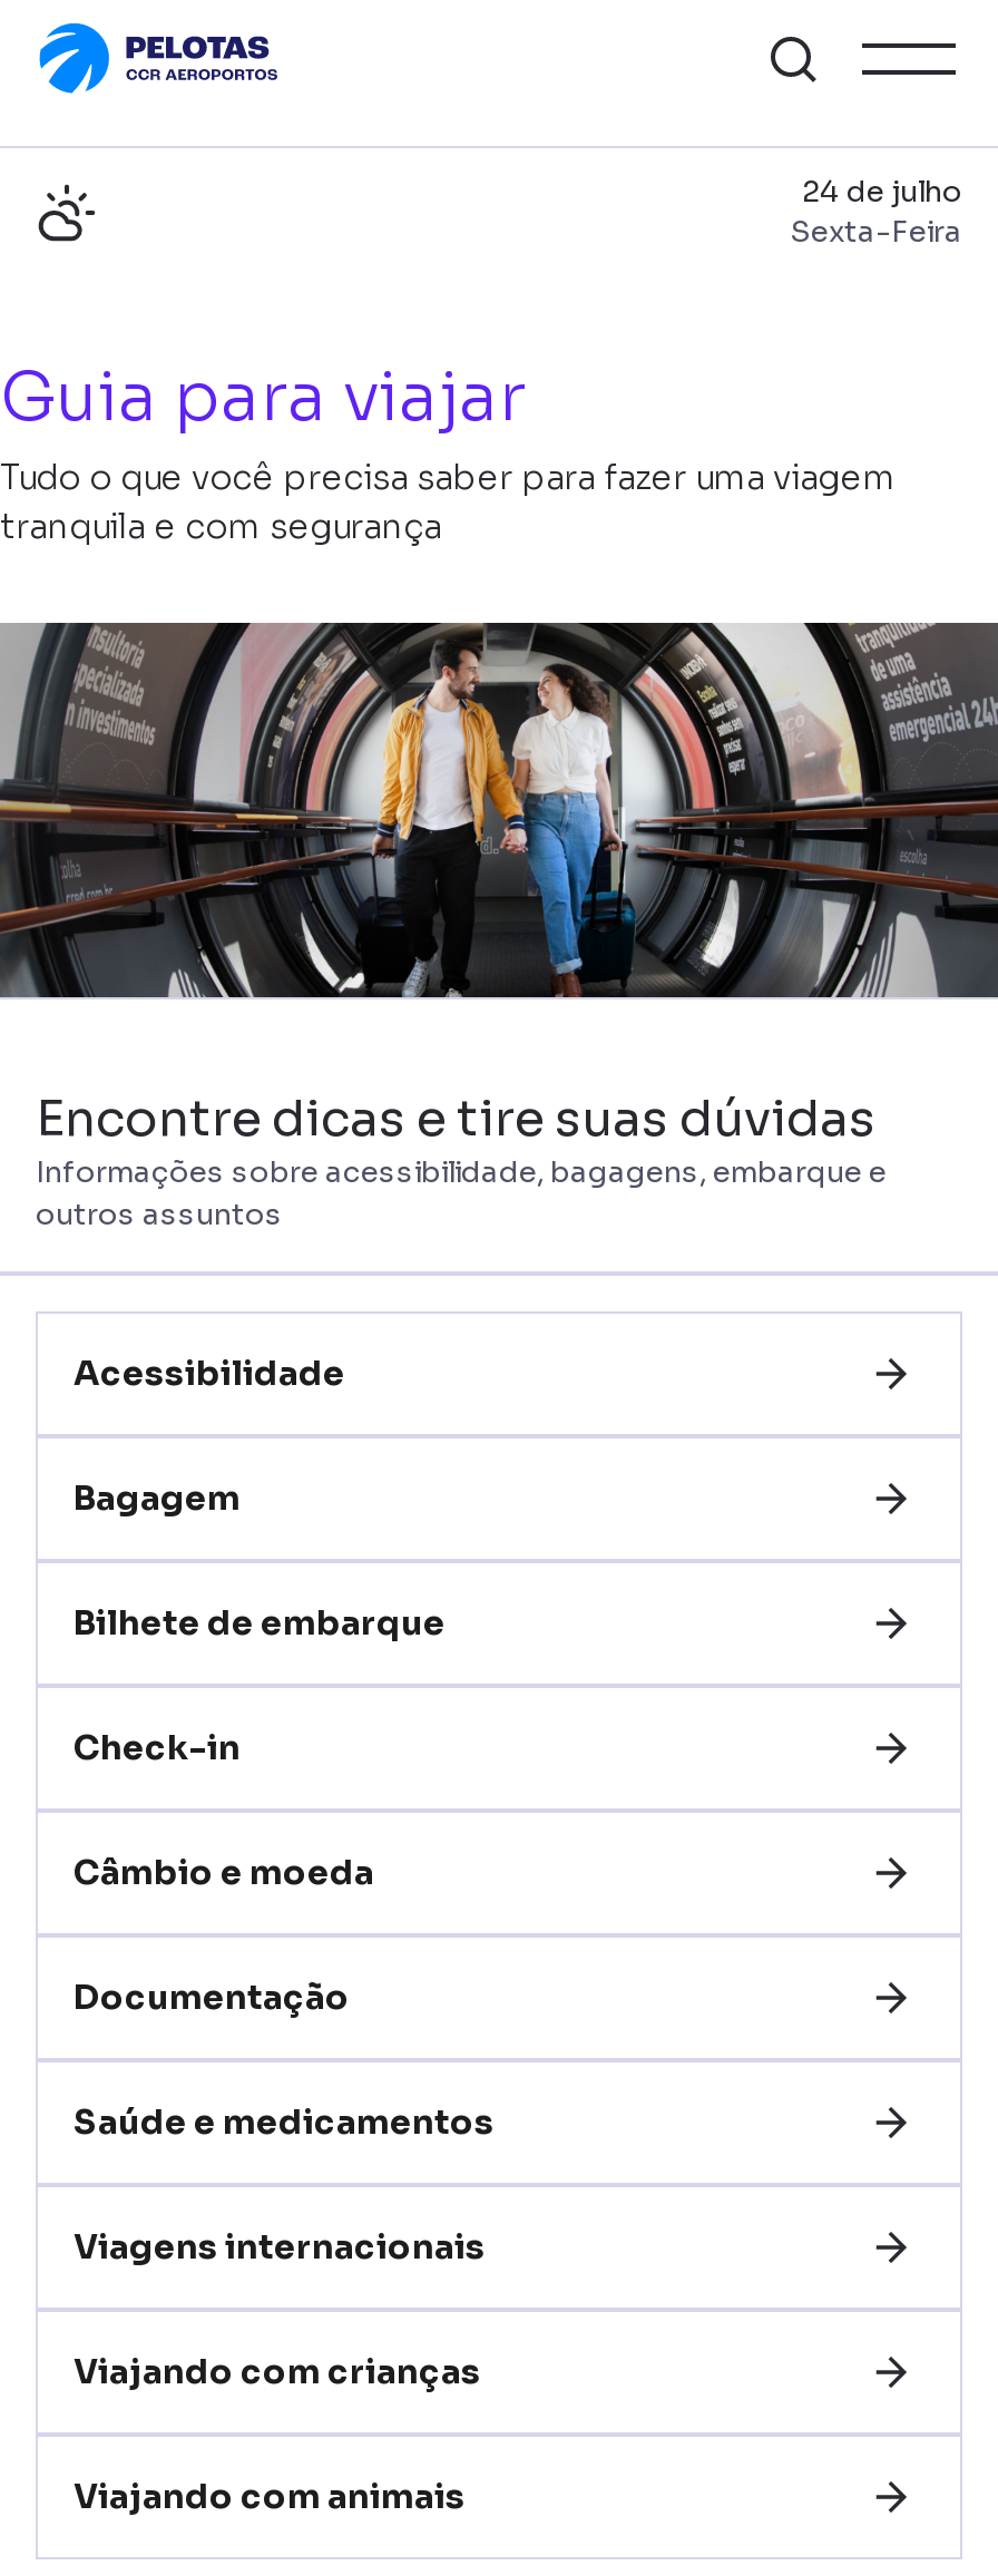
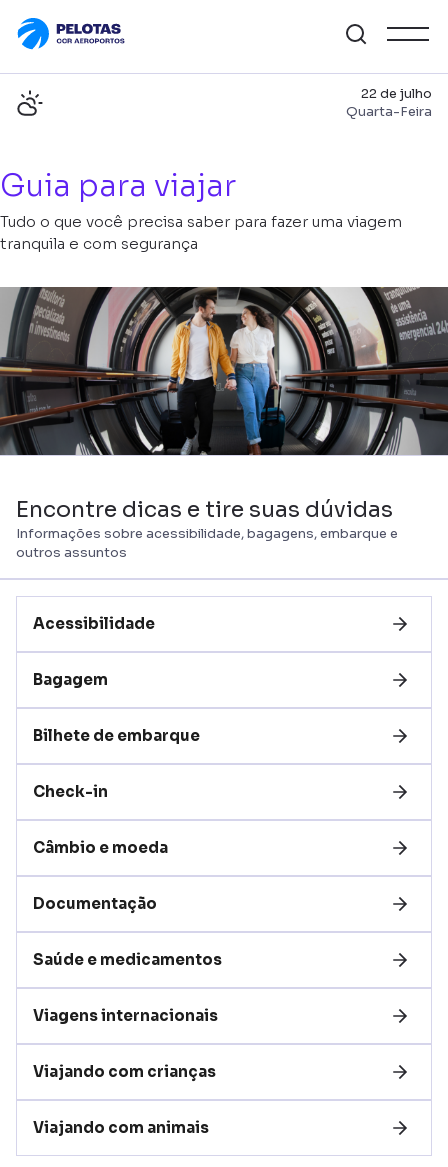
- 24 de julho
- Sexta-Feira
+ 22 de julho
+ Quarta-Feira
